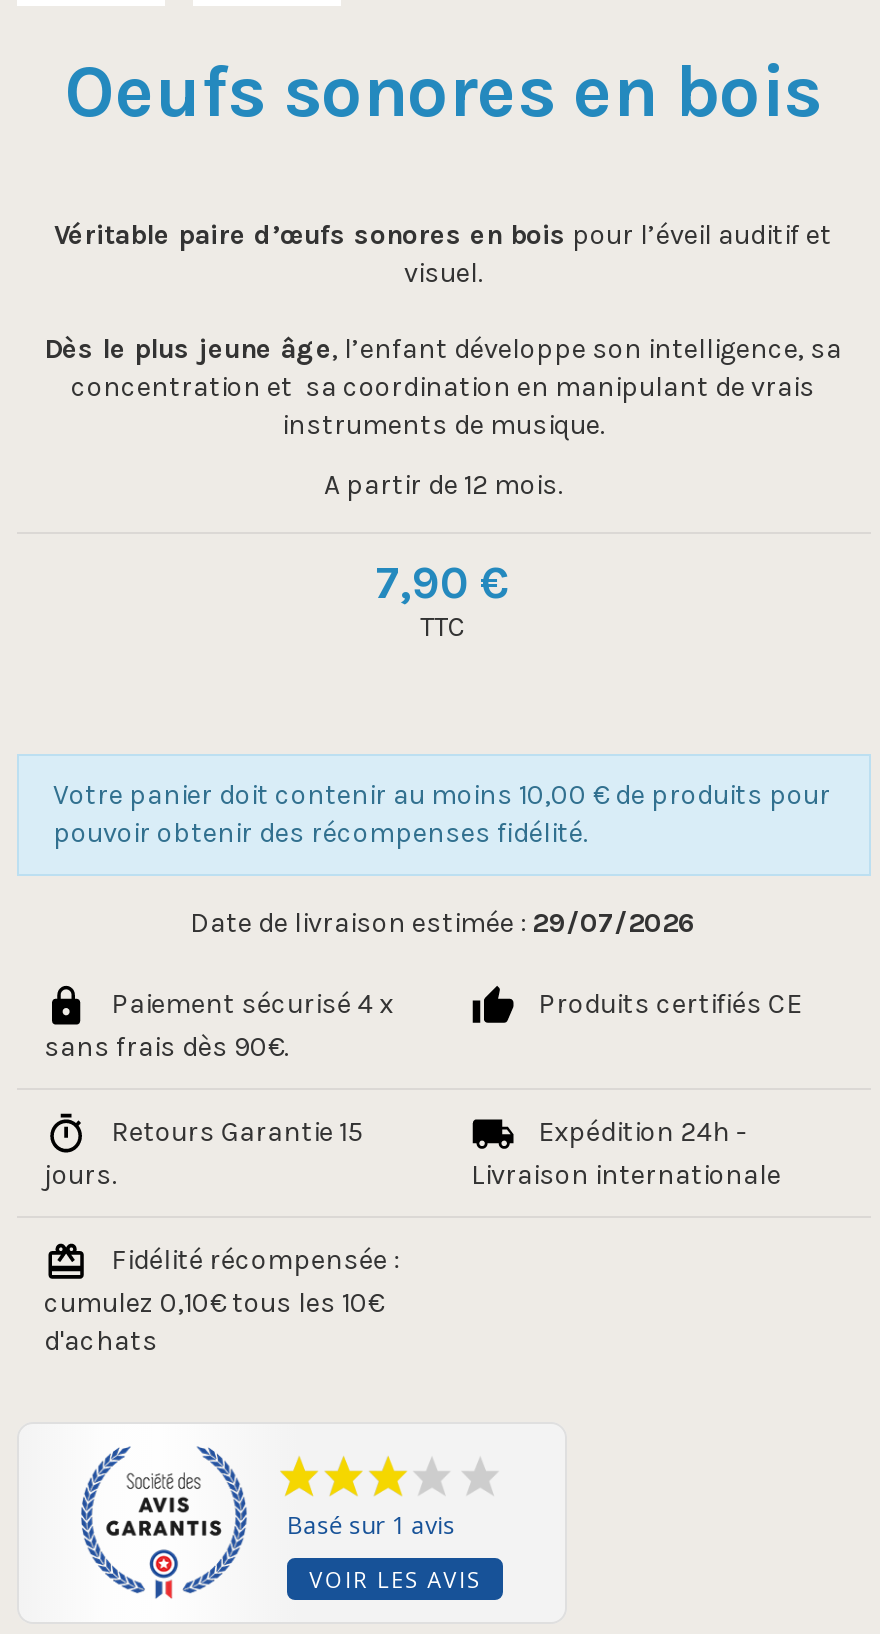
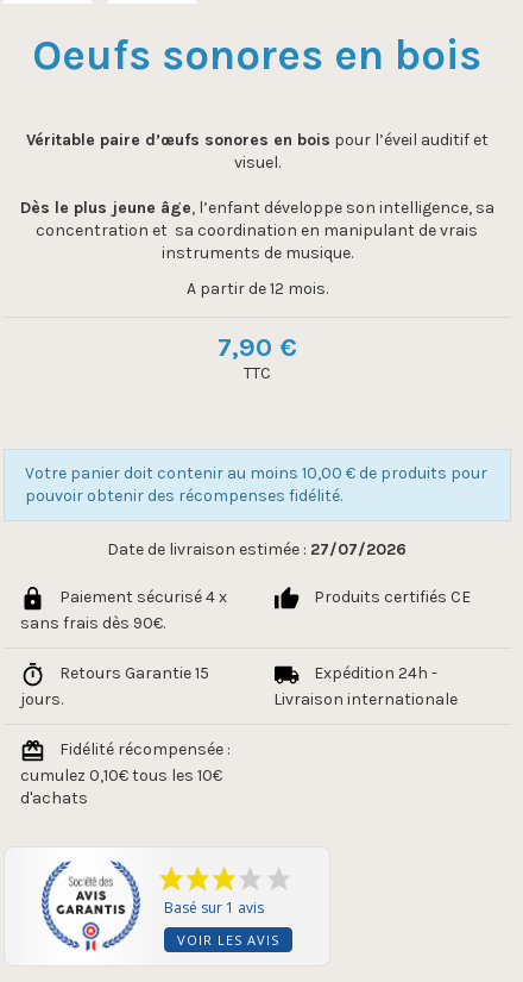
- Date de livraison estimée : 29/07/2026
+ Date de livraison estimée : 27/07/2026
